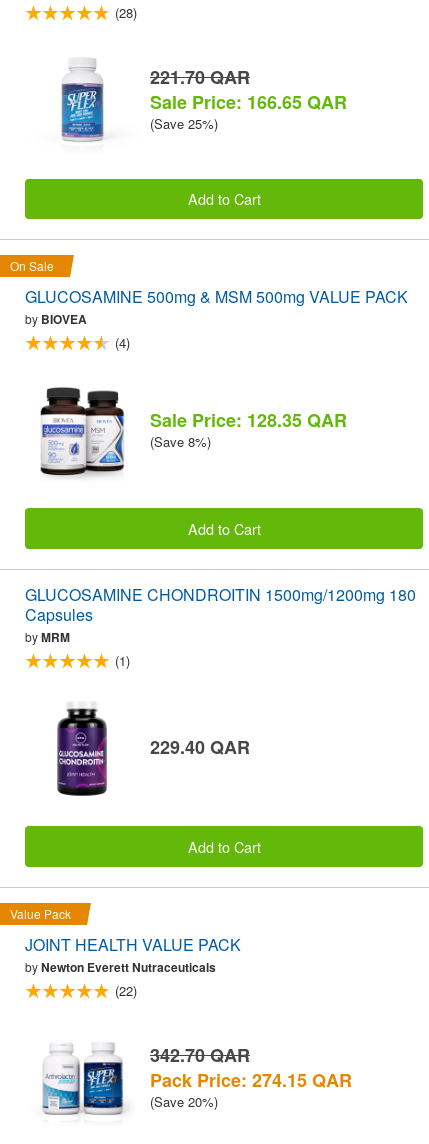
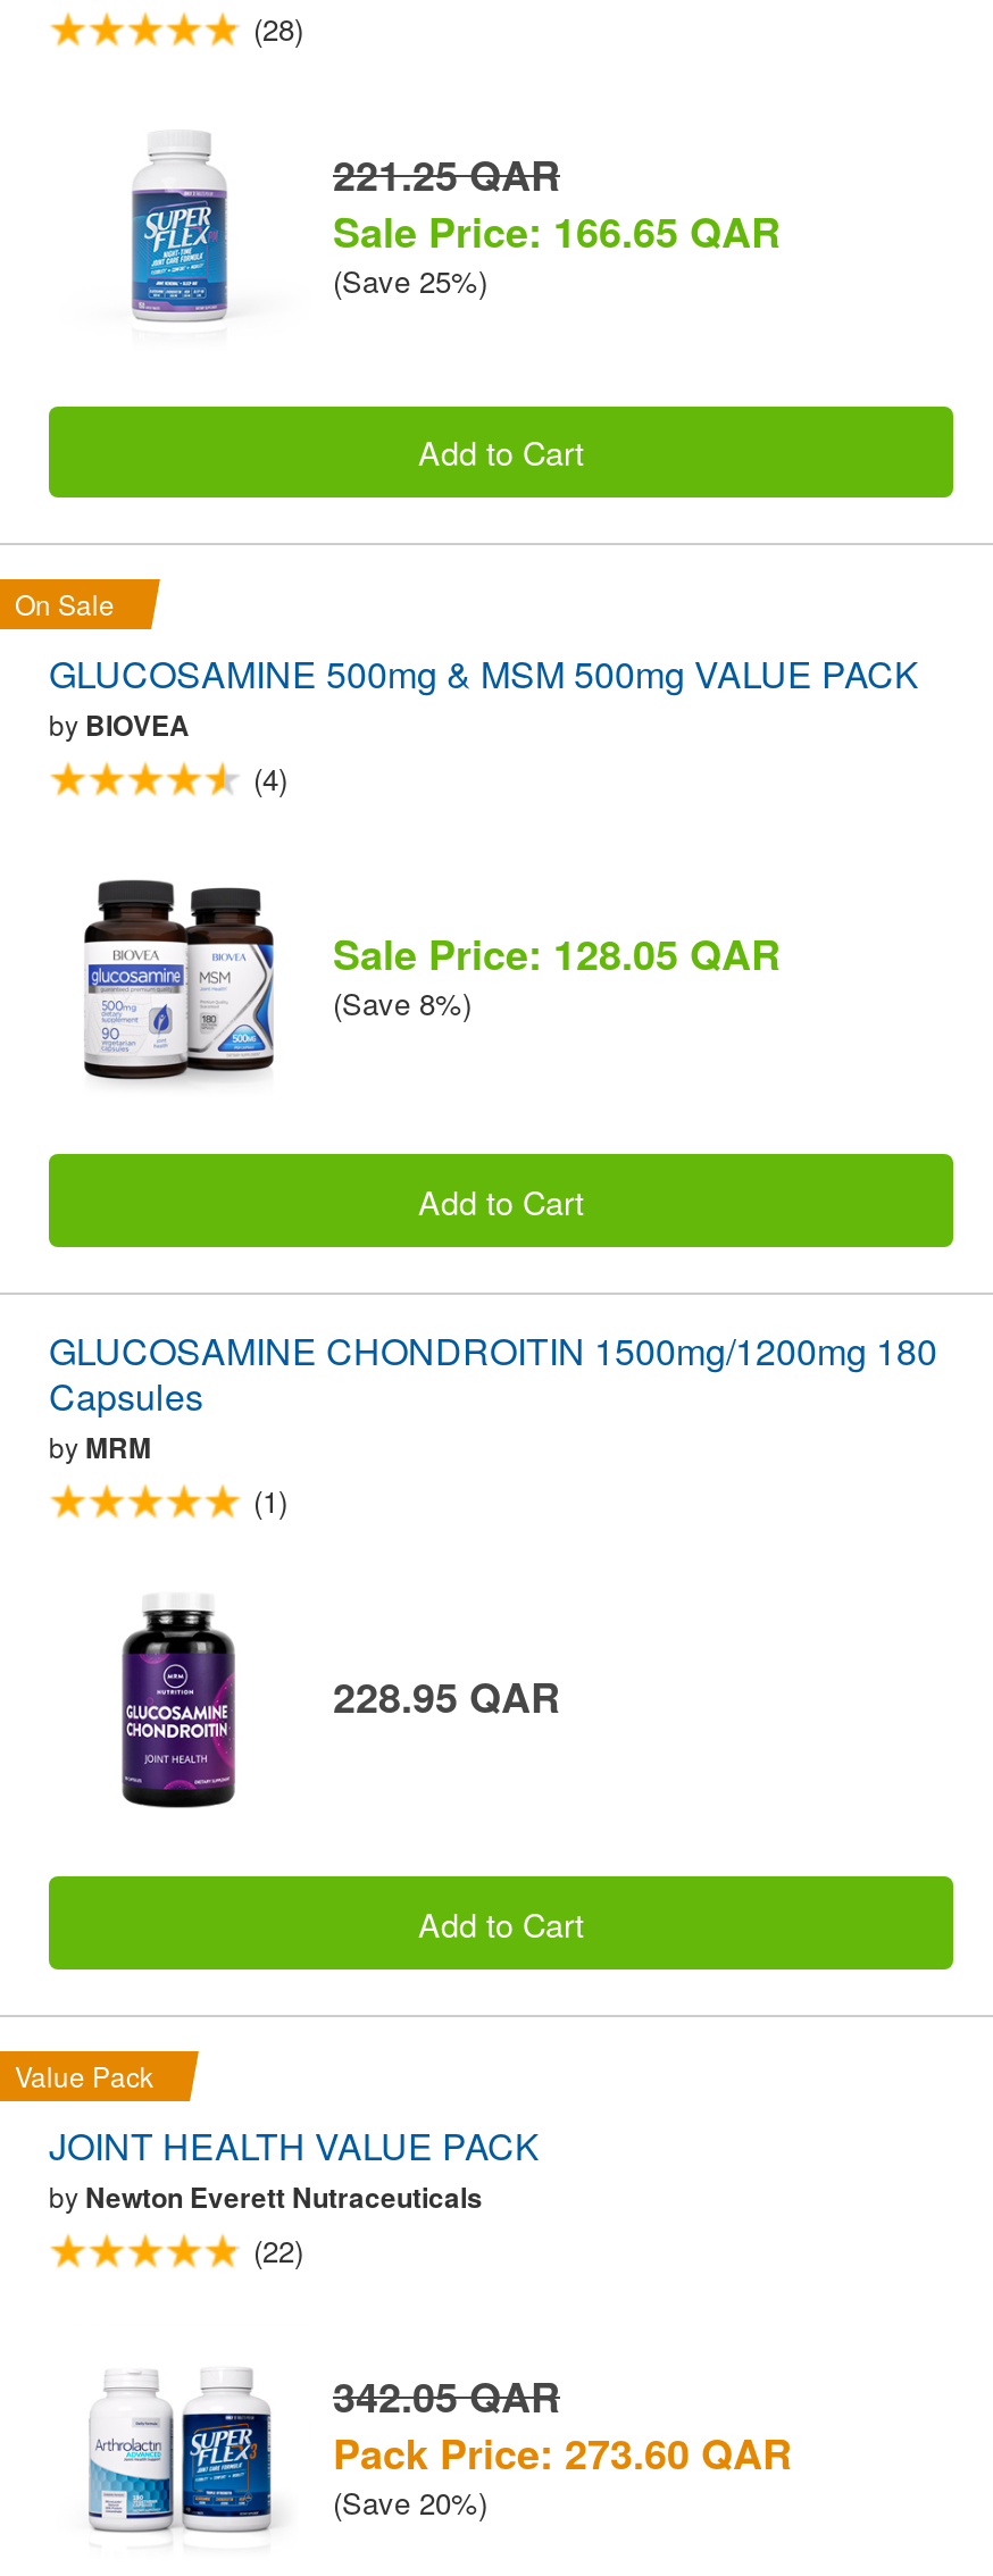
- 221.70 QAR
+ 221.25 QAR

- Sale Price: 128.35 QAR
+ Sale Price: 128.05 QAR

- 229.40 QAR
+ 228.95 QAR

- 342.70 QAR
+ 342.05 QAR

- Pack Price: 274.15 QAR
+ Pack Price: 273.60 QAR
